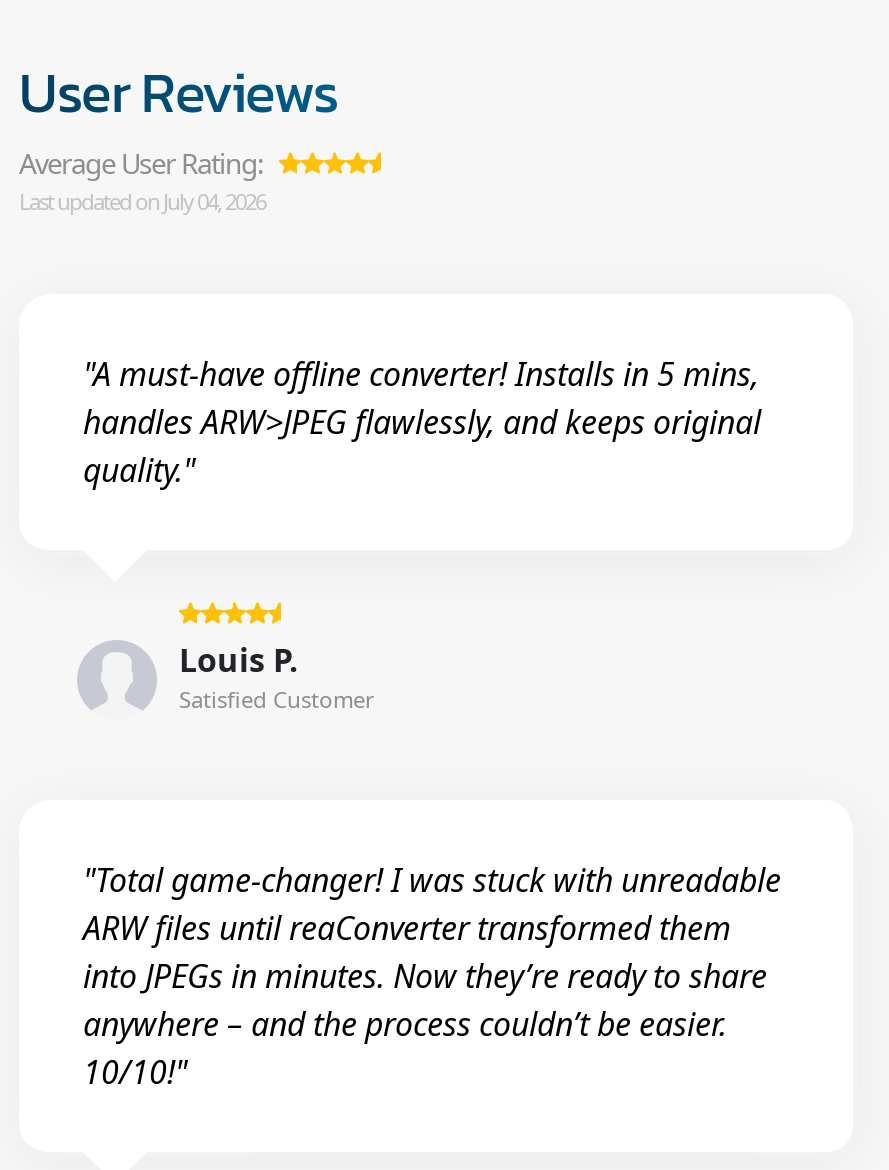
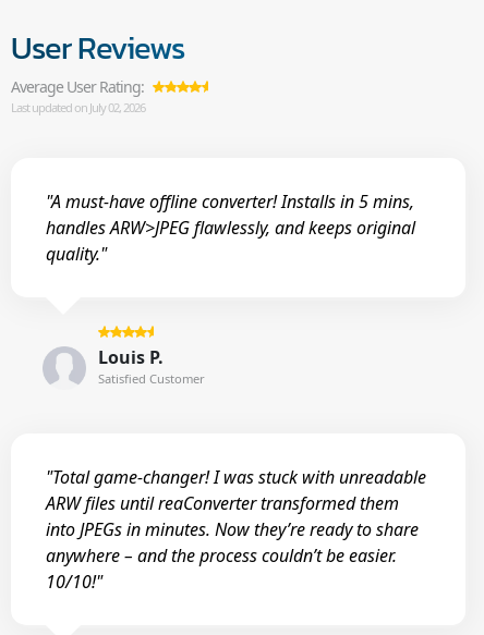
- Last updated on July 04, 2026
+ Last updated on July 02, 2026
